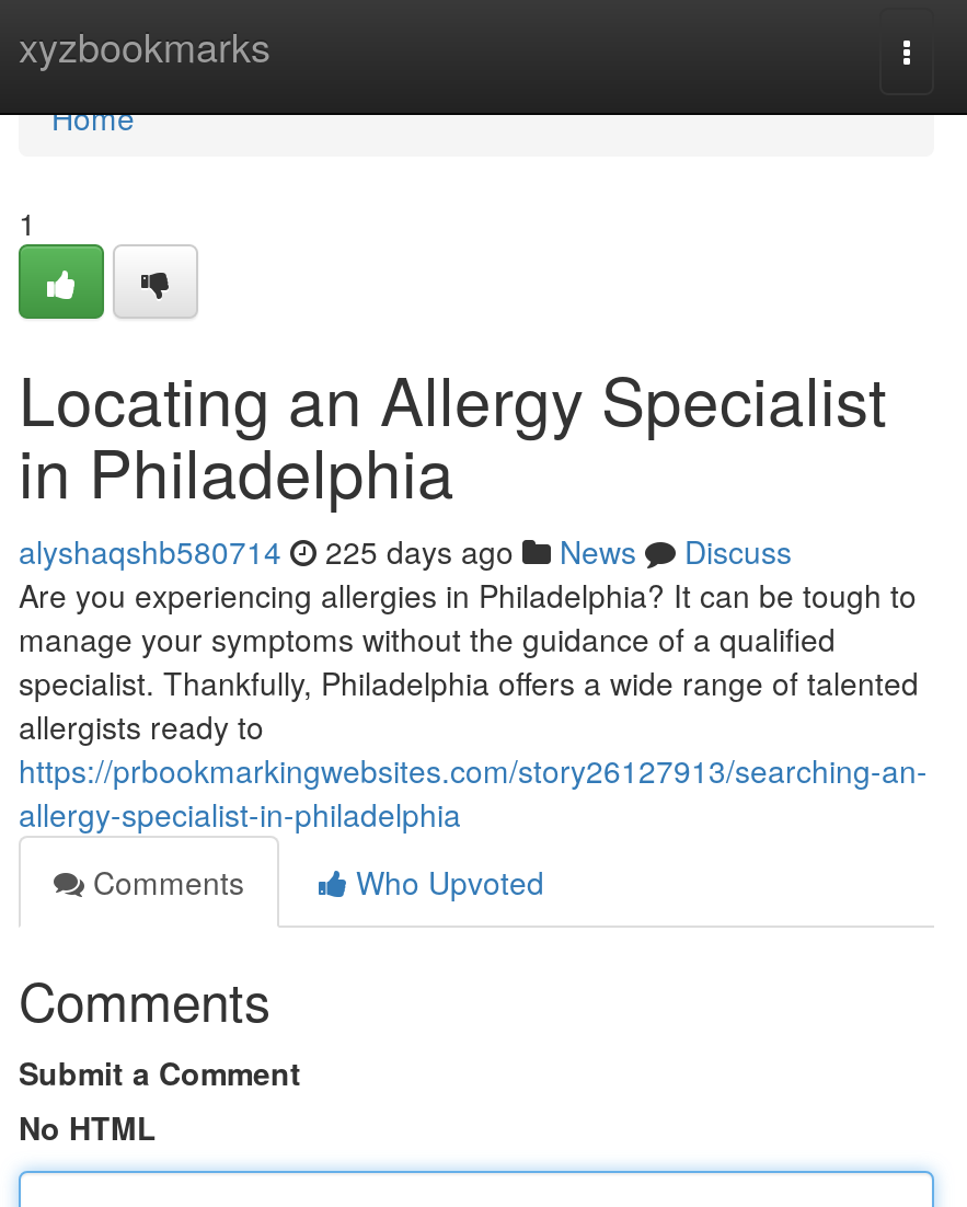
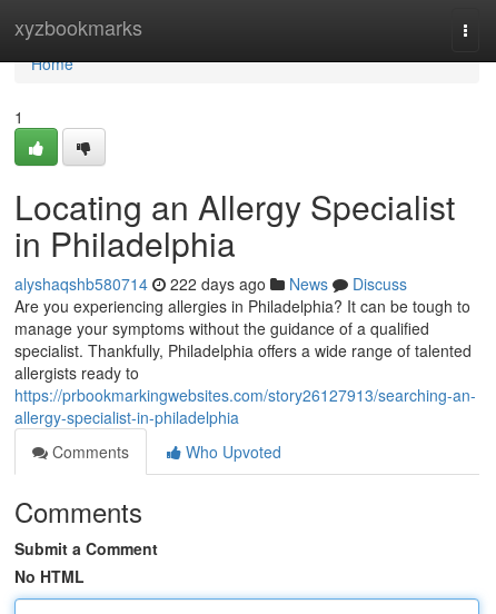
- alyshaqshb580714 225 days ago News Discuss
+ alyshaqshb580714 222 days ago News Discuss
